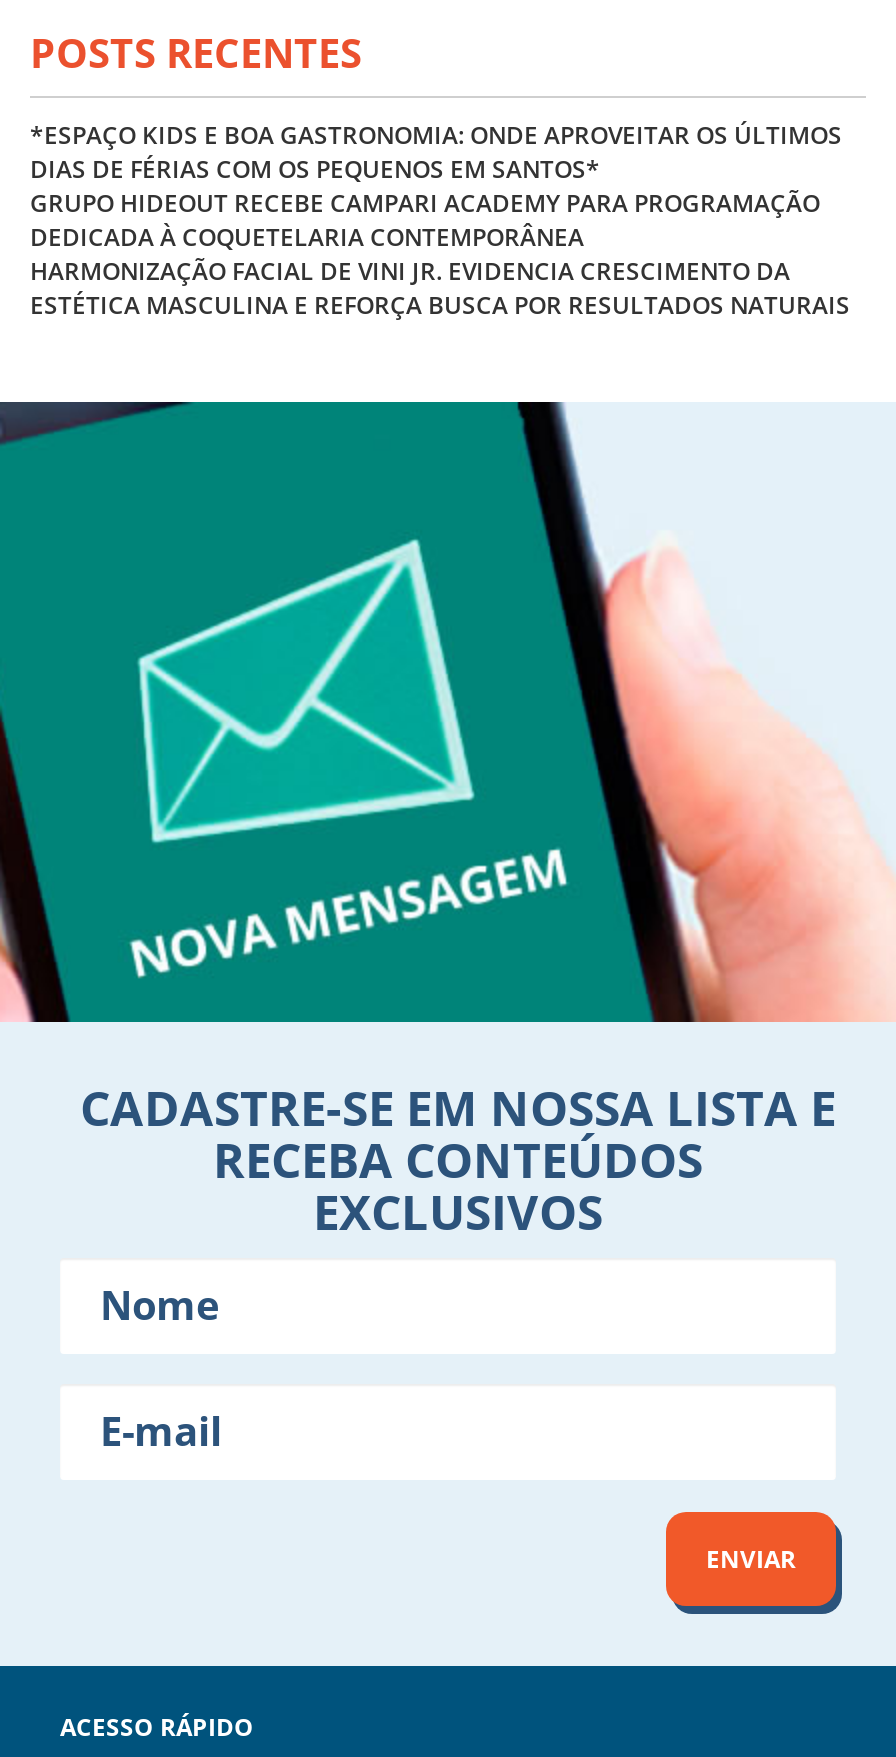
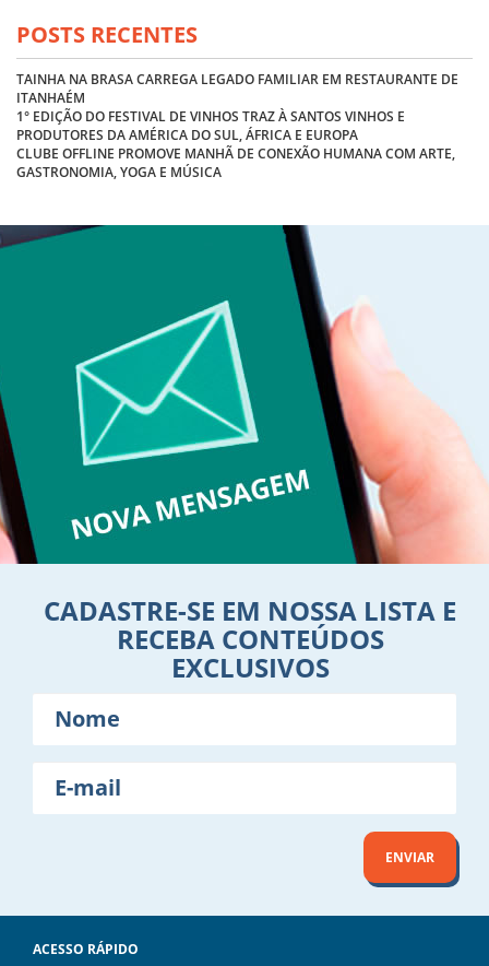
- *ESPAÇO KIDS E BOA GASTRONOMIA: ONDE APROVEITAR OS ÚLTIMOS
- DIAS DE FÉRIAS COM OS PEQUENOS EM SANTOS*
- GRUPO HIDEOUT RECEBE CAMPARI ACADEMY PARA PROGRAMAÇÃO
- DEDICADA À COQUETELARIA CONTEMPORÂNEA
- HARMONIZAÇÃO FACIAL DE VINI JR. EVIDENCIA CRESCIMENTO DA
- ESTÉTICA MASCULINA E REFORÇA BUSCA POR RESULTADOS NATURAIS
+ TAINHA NA BRASA CARREGA LEGADO FAMILIAR EM RESTAURANTE DE
+ ITANHAÉM
+ 1° EDIÇÃO DO FESTIVAL DE VINHOS TRAZ À SANTOS VINHOS E
+ PRODUTORES DA AMÉRICA DO SUL, ÁFRICA E EUROPA
+ CLUBE OFFLINE PROMOVE MANHÃ DE CONEXÃO HUMANA COM ARTE,
+ GASTRONOMIA, YOGA E MÚSICA
